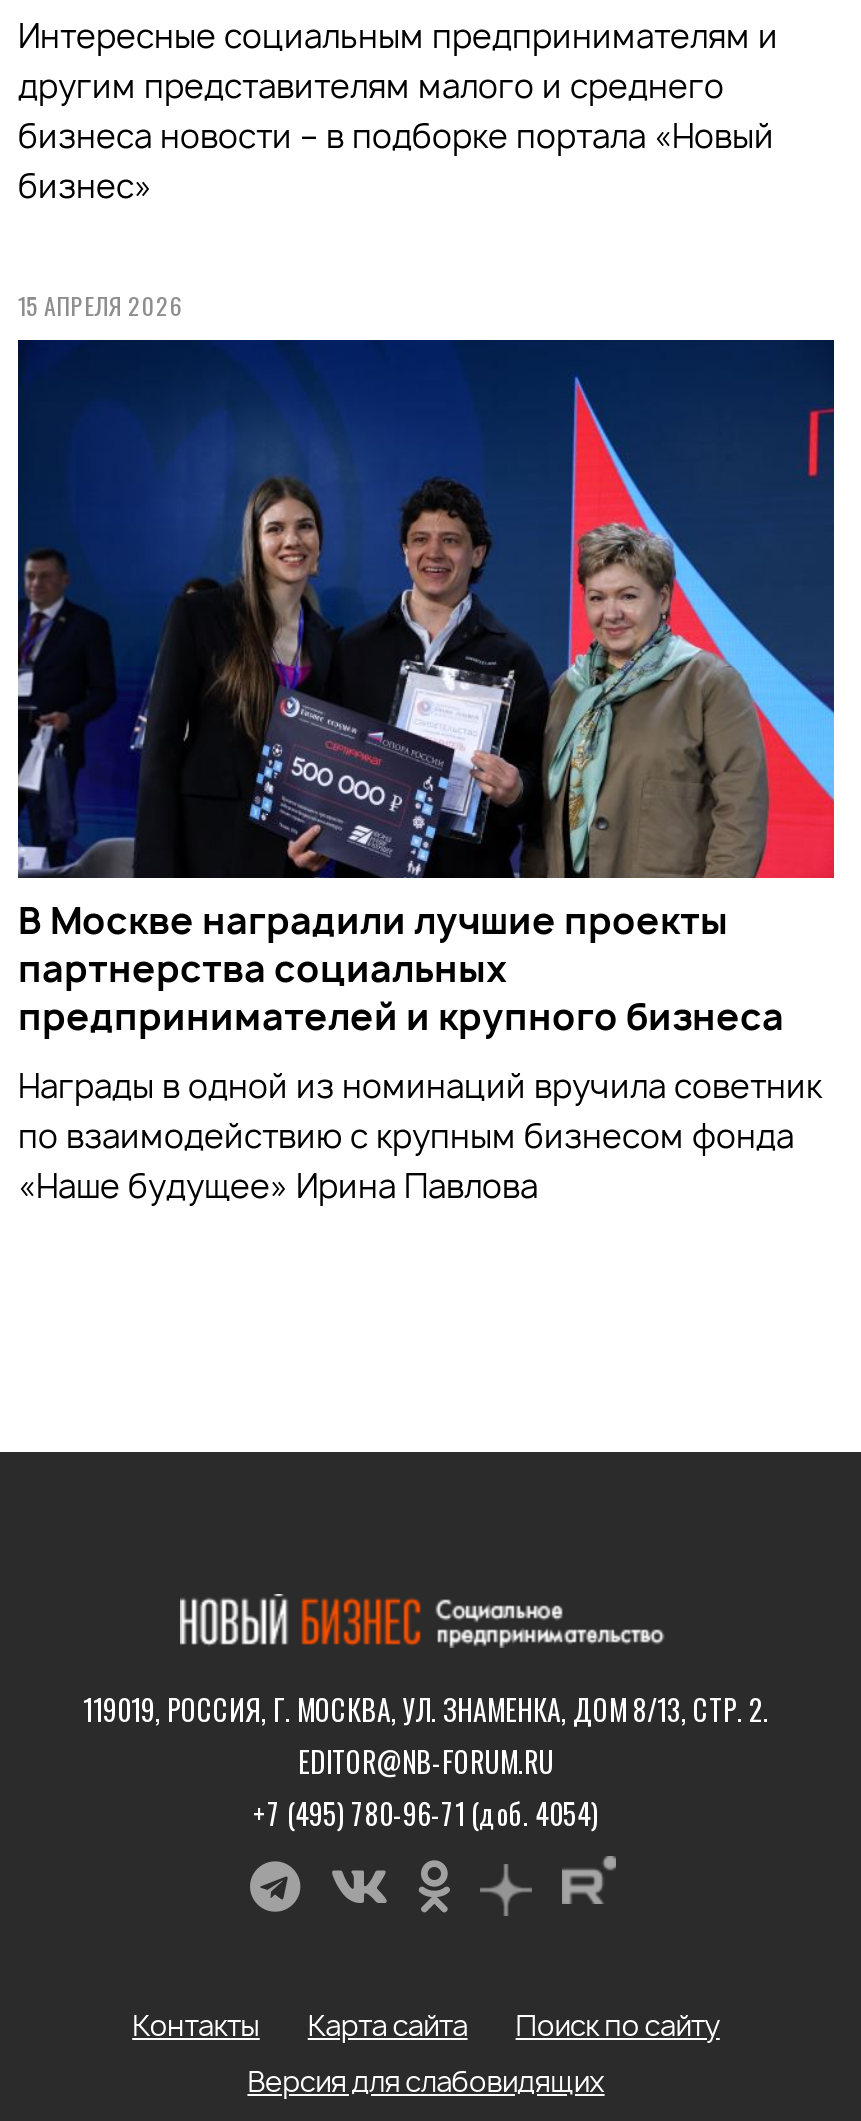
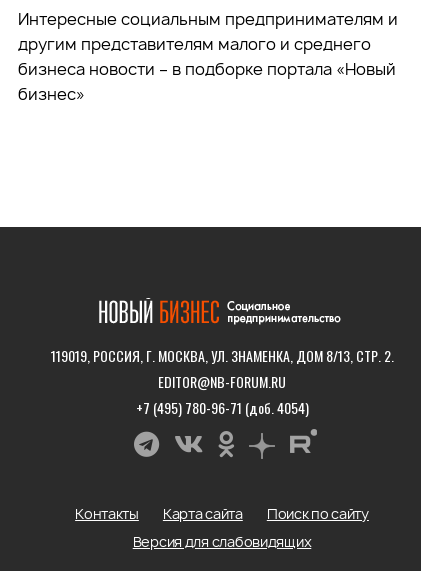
- 15 АПРЕЛЯ 2026

- [image]
- В Москве наградили лучшие проекты
- партнерства социальных
- предпринимателей и крупного бизнеса
- Награды в одной из номинаций вручила советник
- по взаимодействию с крупным бизнесом фонда
- «Наше будущее» Ирина Павлова
